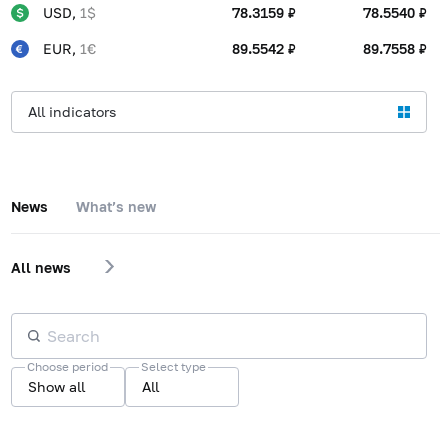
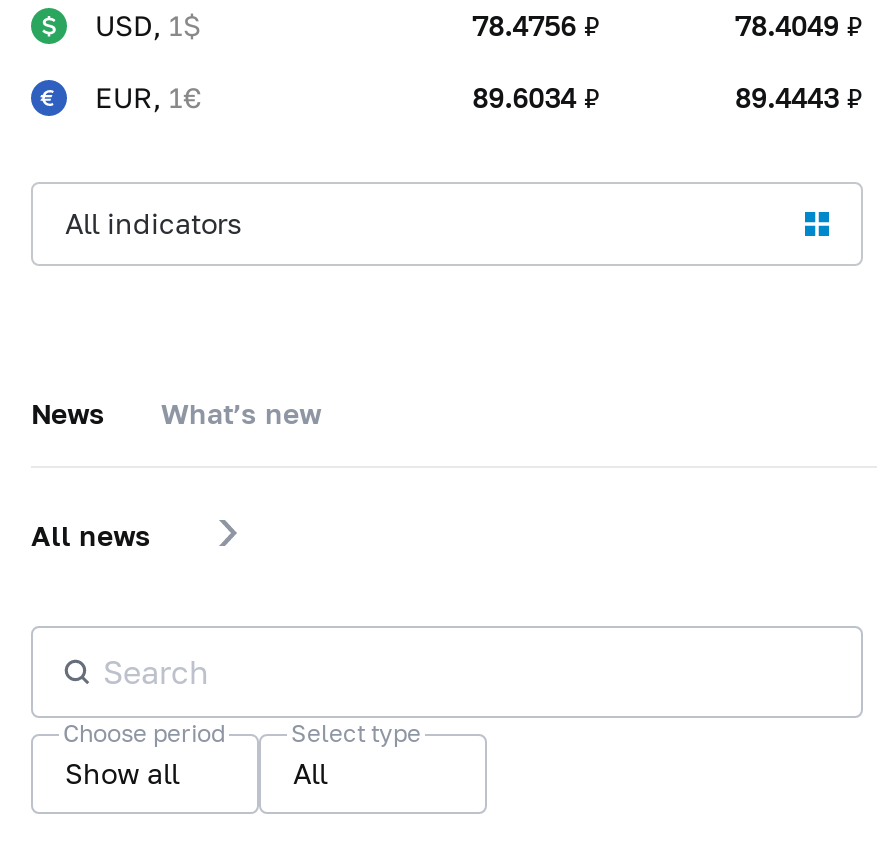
- 78.3159 ₽
+ 78.4756 ₽

- 78.5540 ₽
+ 78.4049 ₽

- 89.5542 ₽
+ 89.6034 ₽

- 89.7558 ₽
+ 89.4443 ₽
